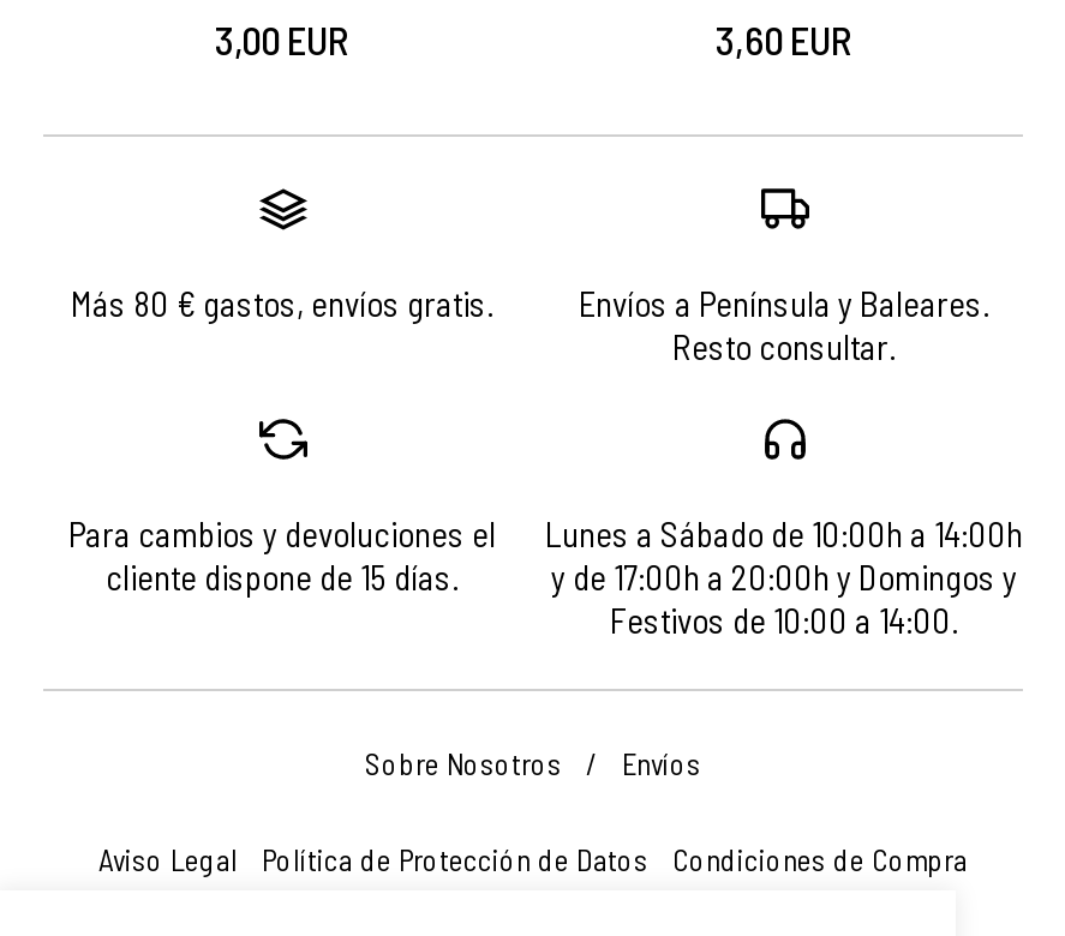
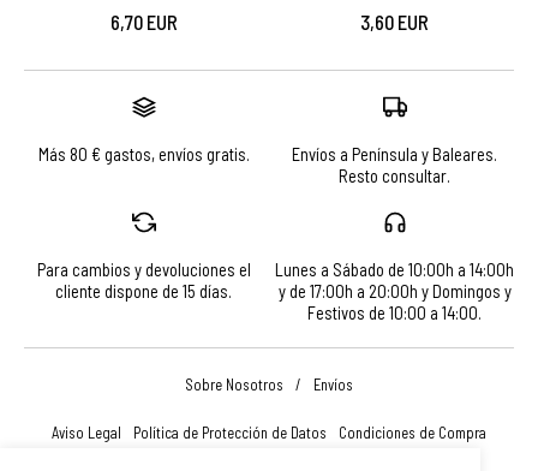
- 3,00 EUR
+ 6,70 EUR
